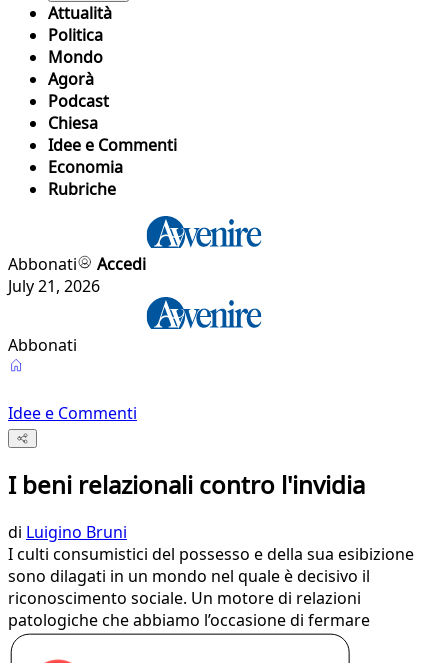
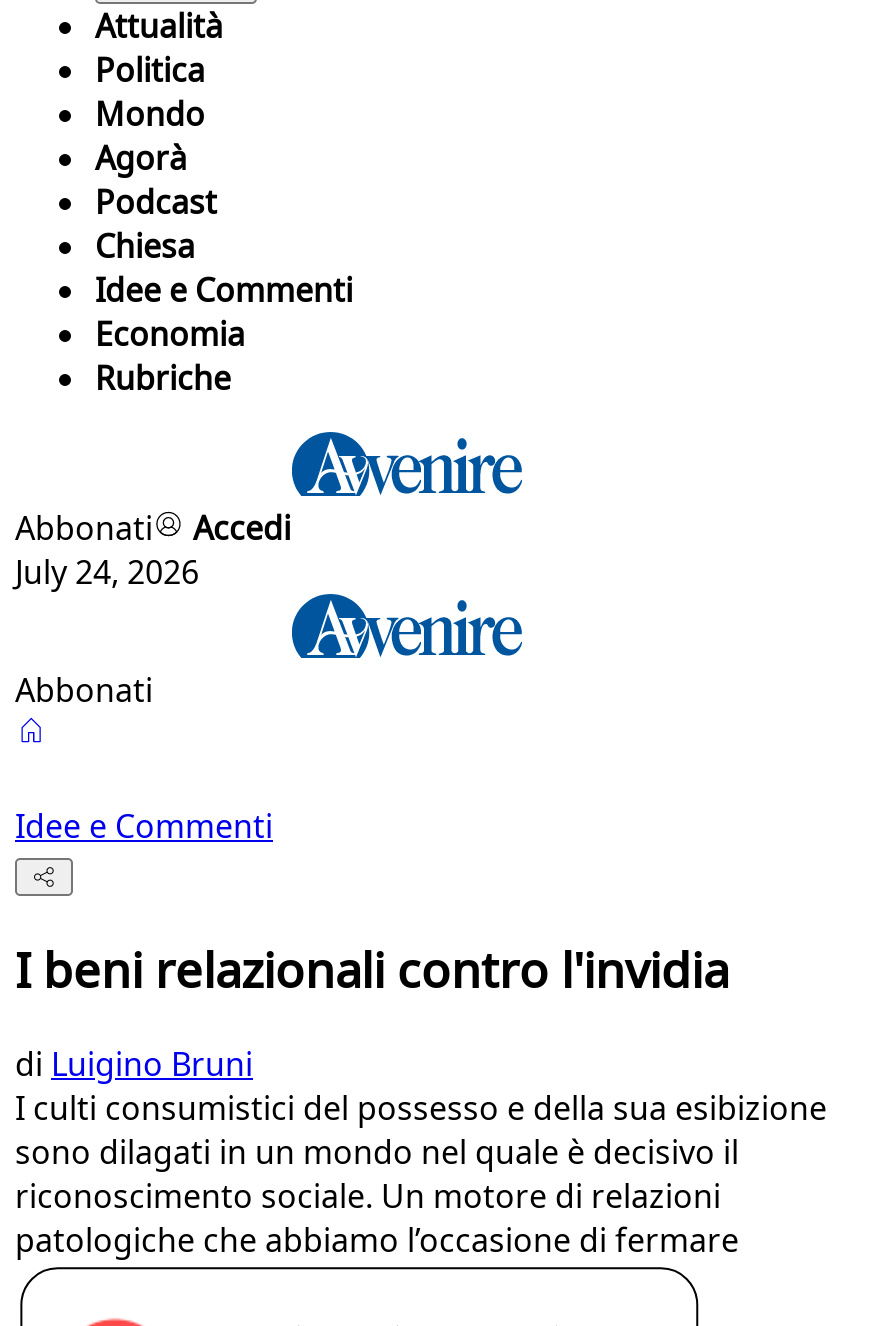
- July 21, 2026
+ July 24, 2026
